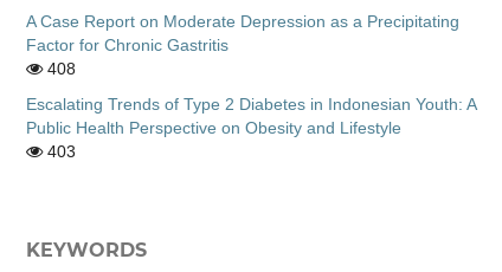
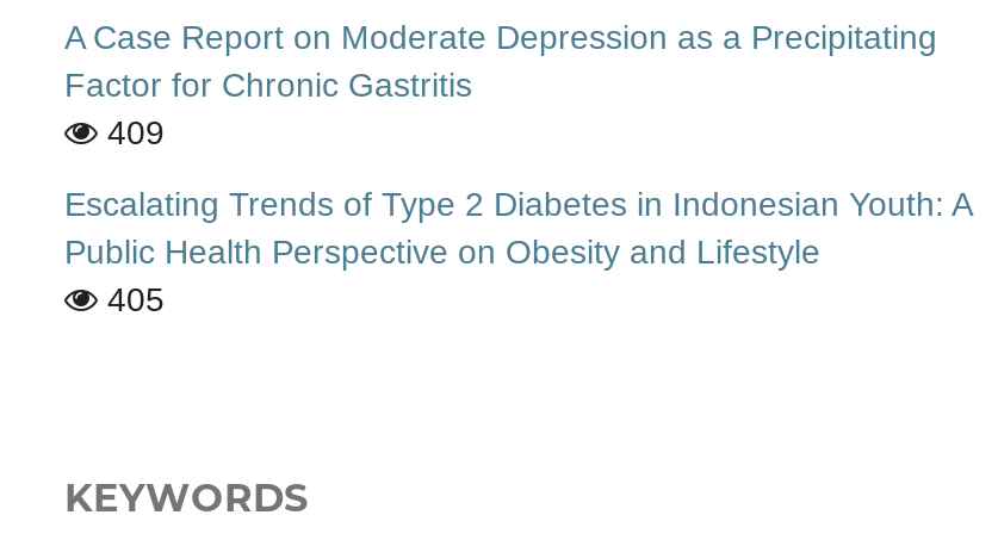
- 408
+ 409

- 403
+ 405
